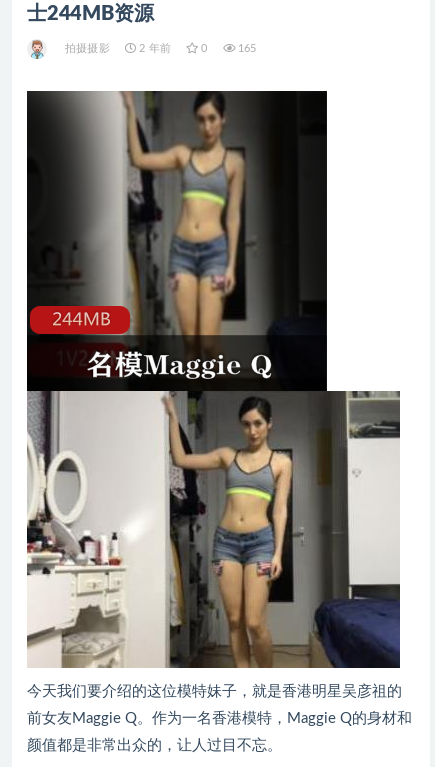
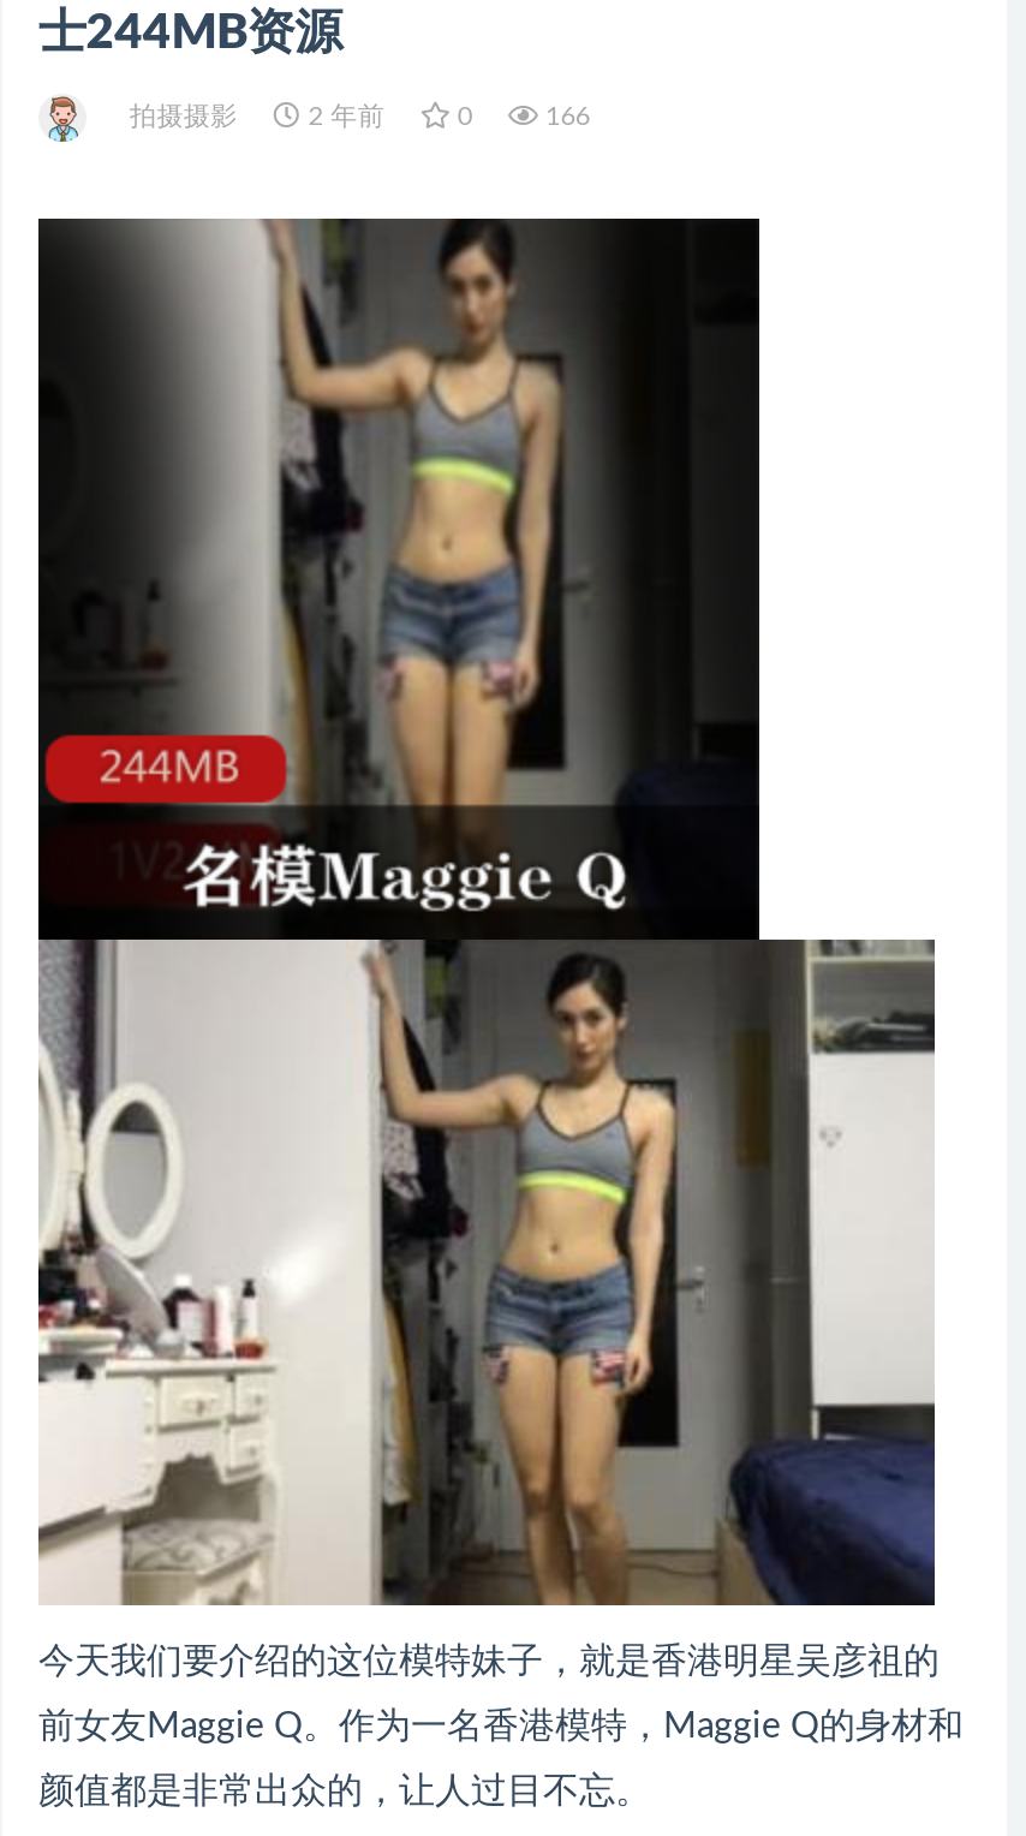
- 165
+ 166
